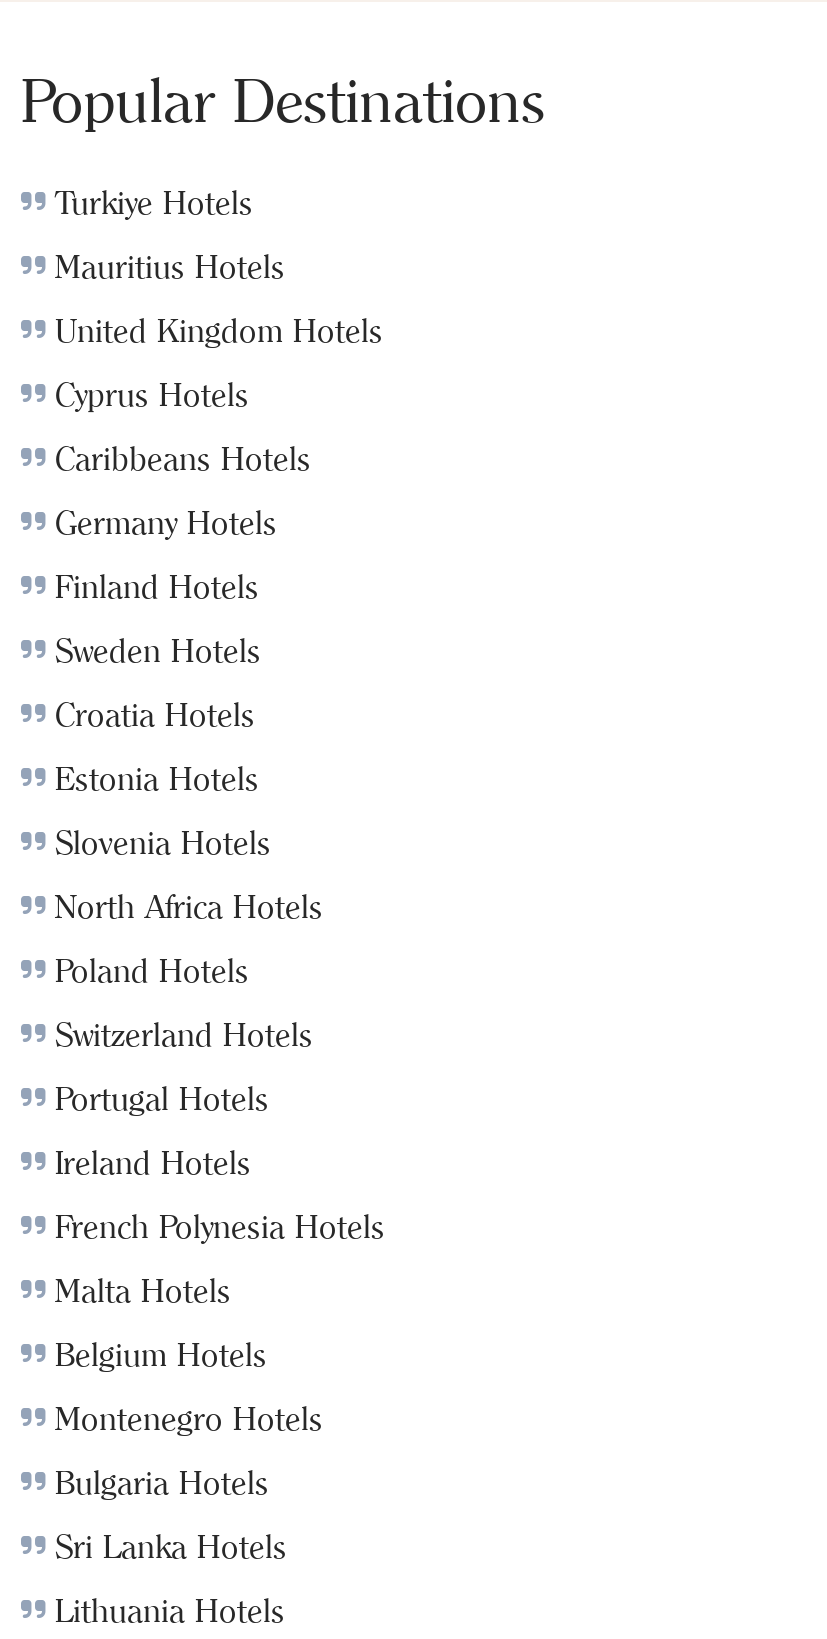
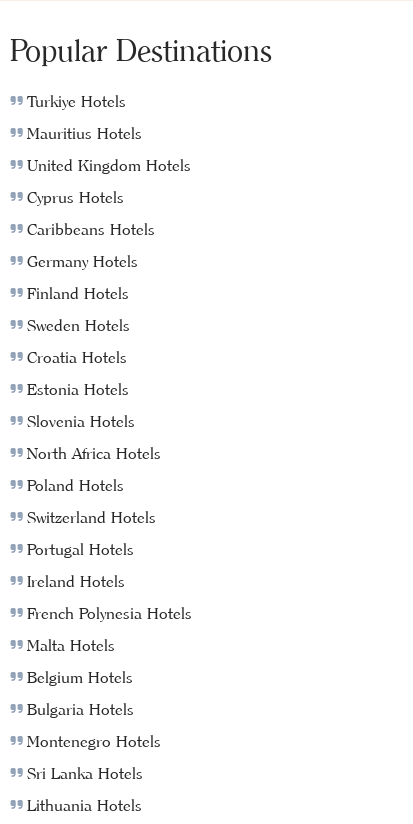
moved down: Montenegro Hotels

moved up: Bulgaria Hotels
